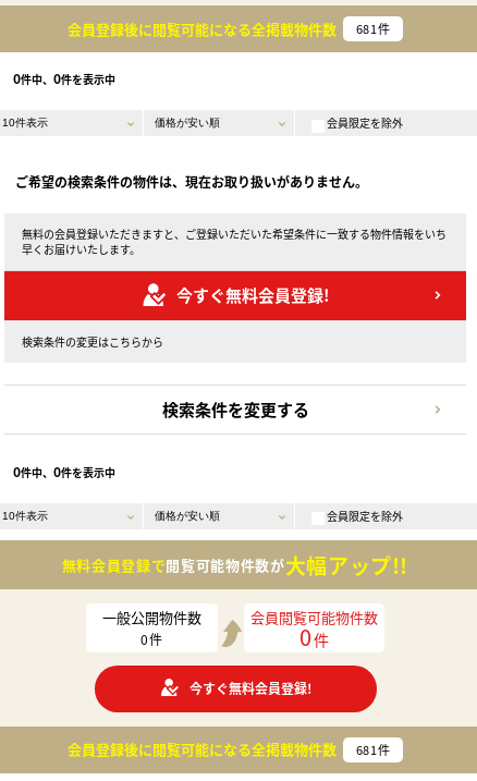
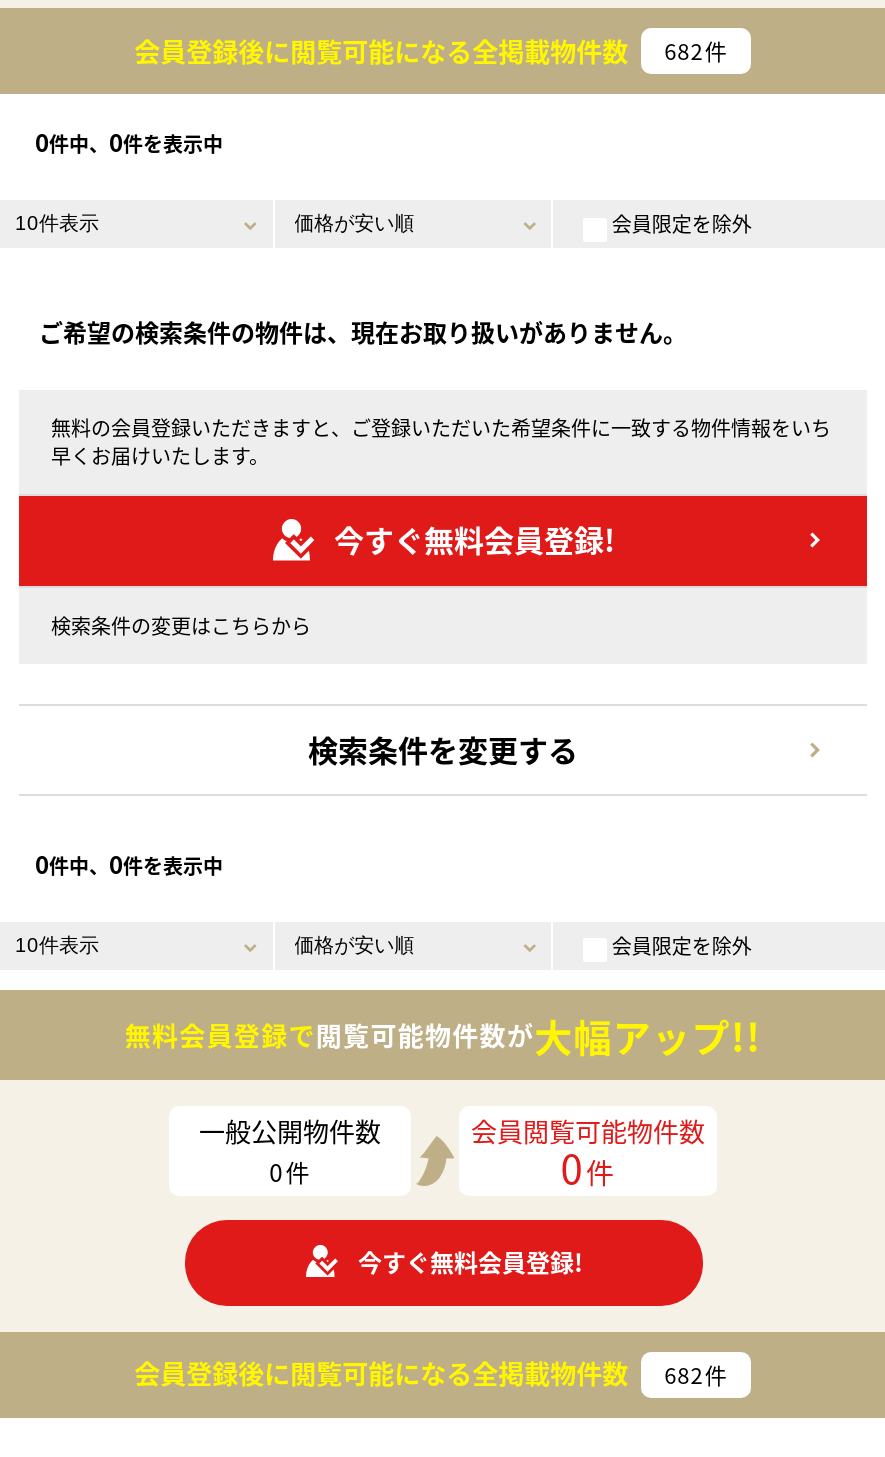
- 会員登録後に閲覧可能になる全掲載物件数 681件
+ 会員登録後に閲覧可能になる全掲載物件数 682件

- 会員登録後に閲覧可能になる全掲載物件数 681件
+ 会員登録後に閲覧可能になる全掲載物件数 682件
